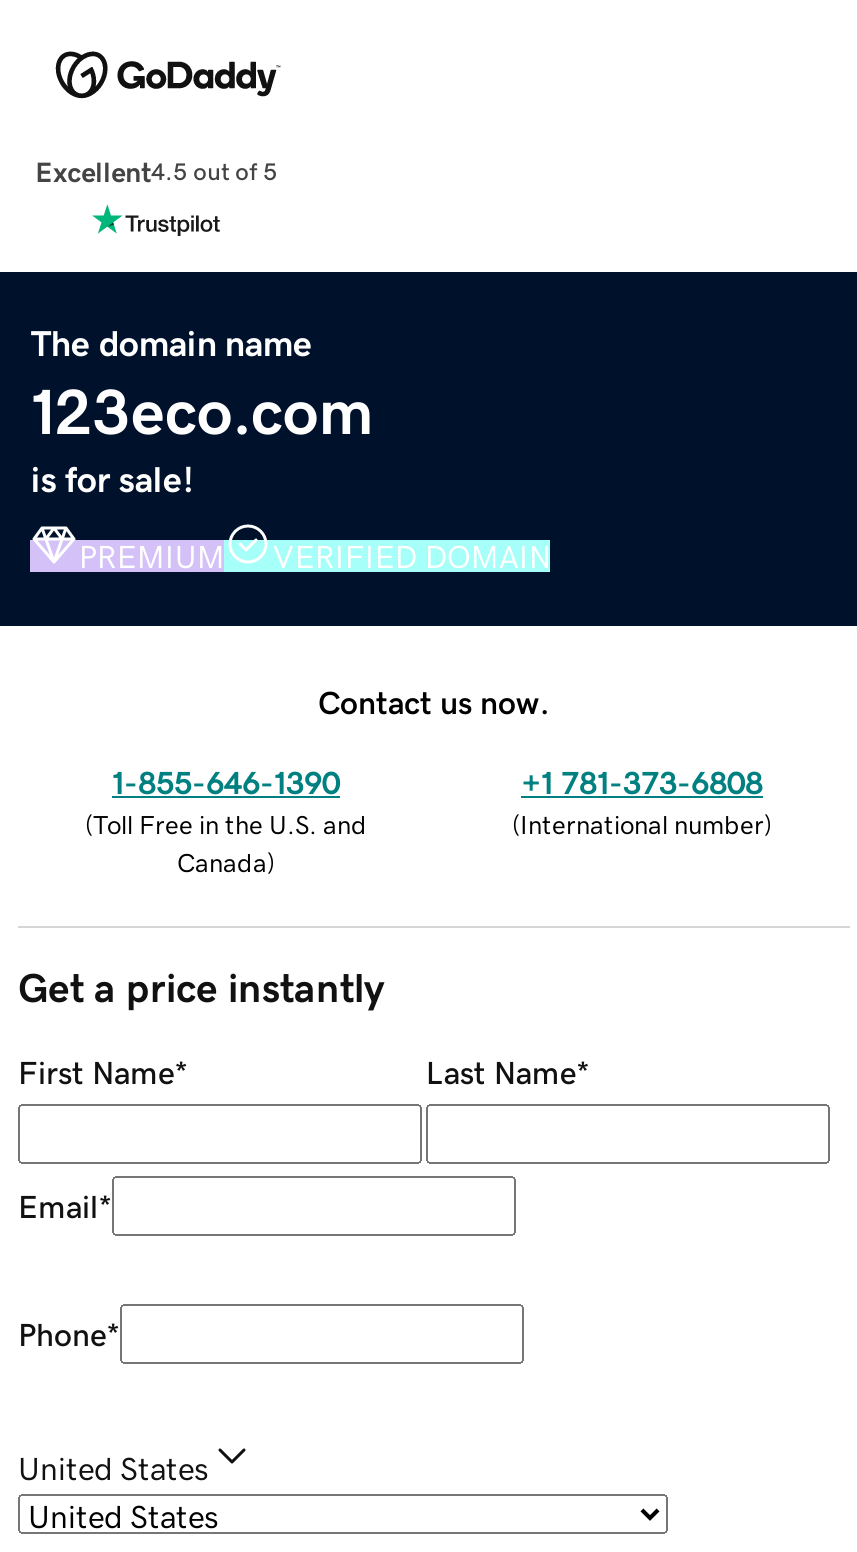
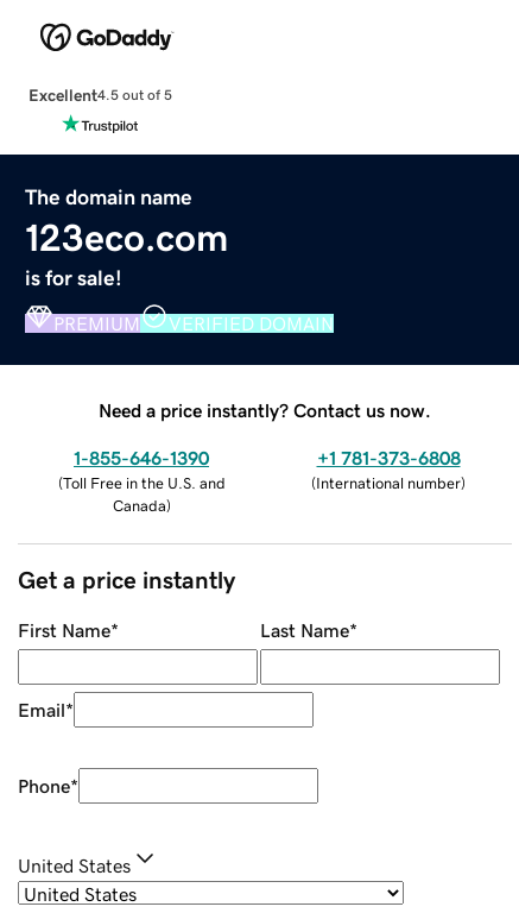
- Contact us now.
+ Need a price instantly? Contact us now.
